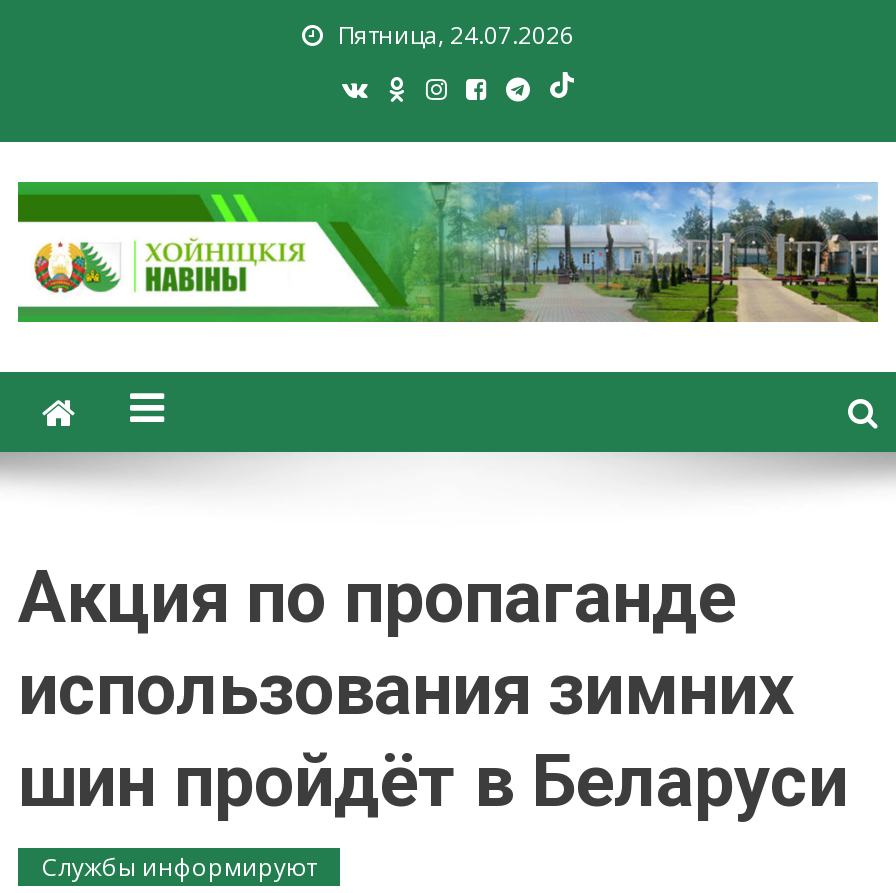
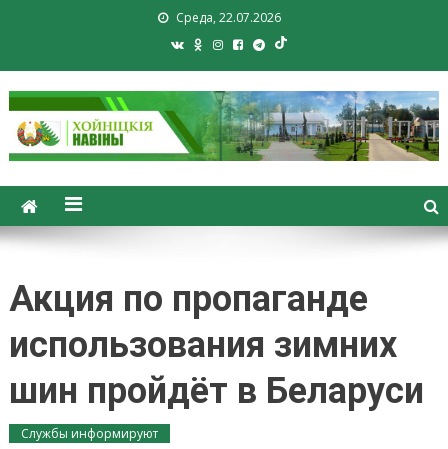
- Пятница, 24.07.2026
+ Среда, 22.07.2026
